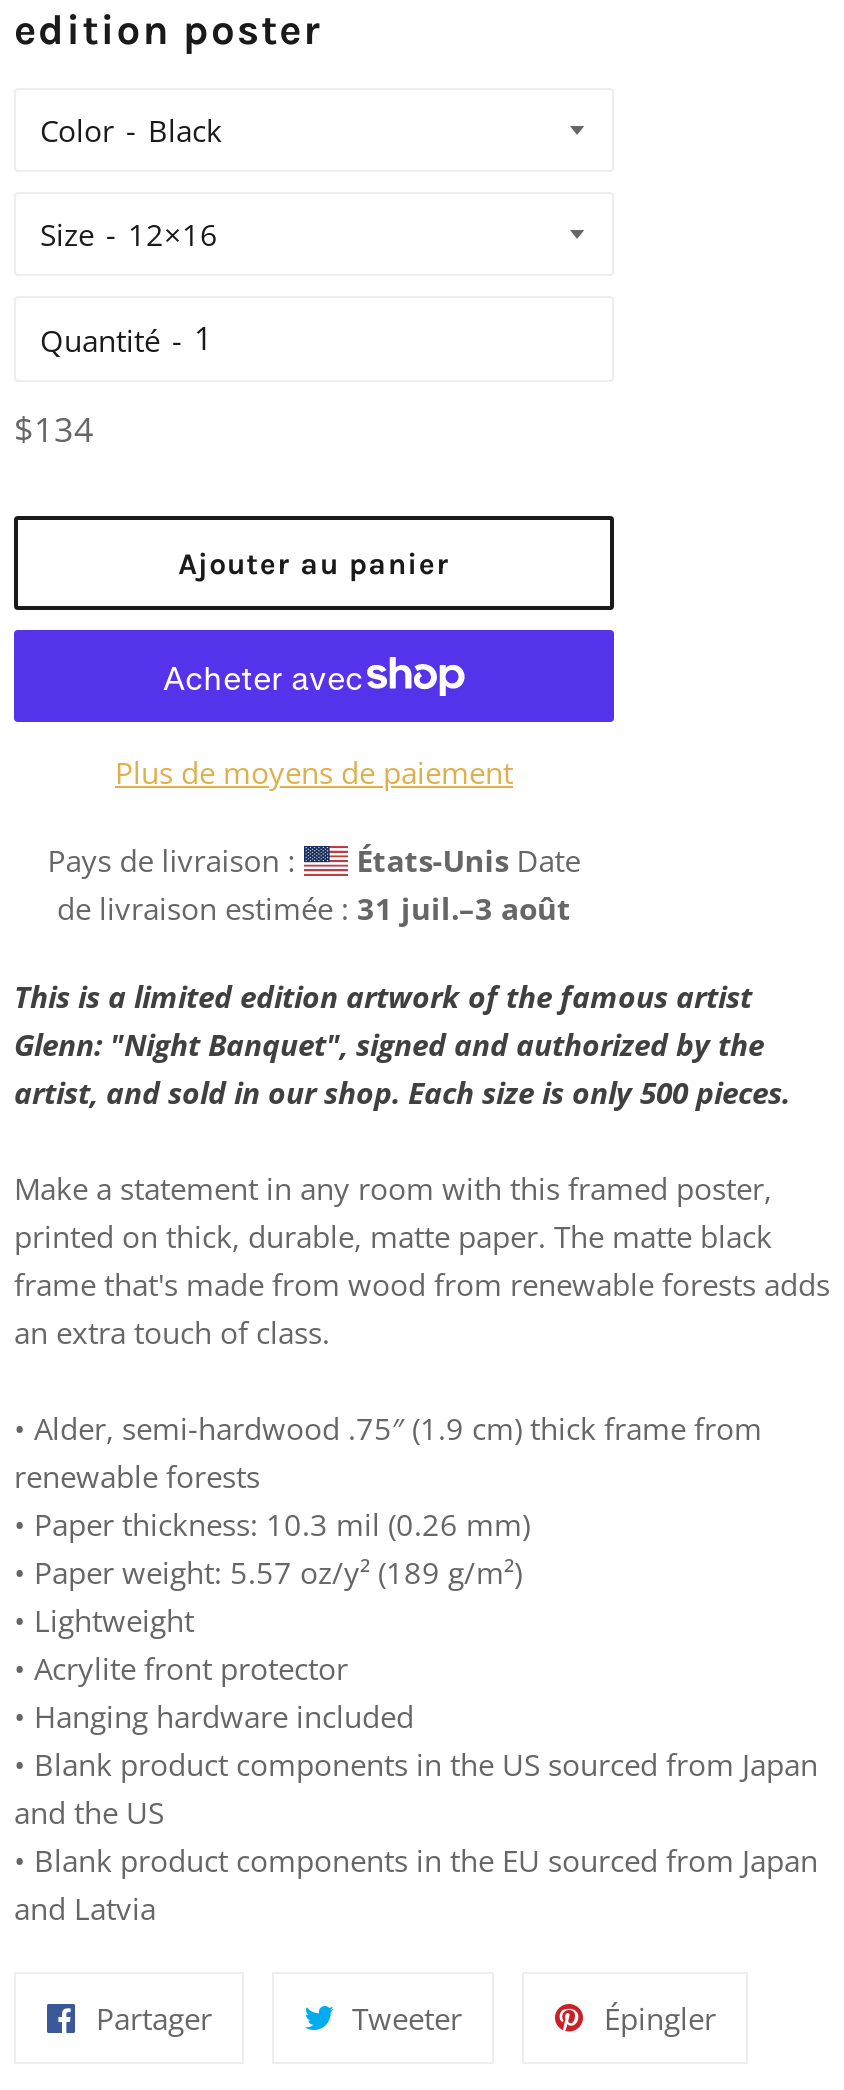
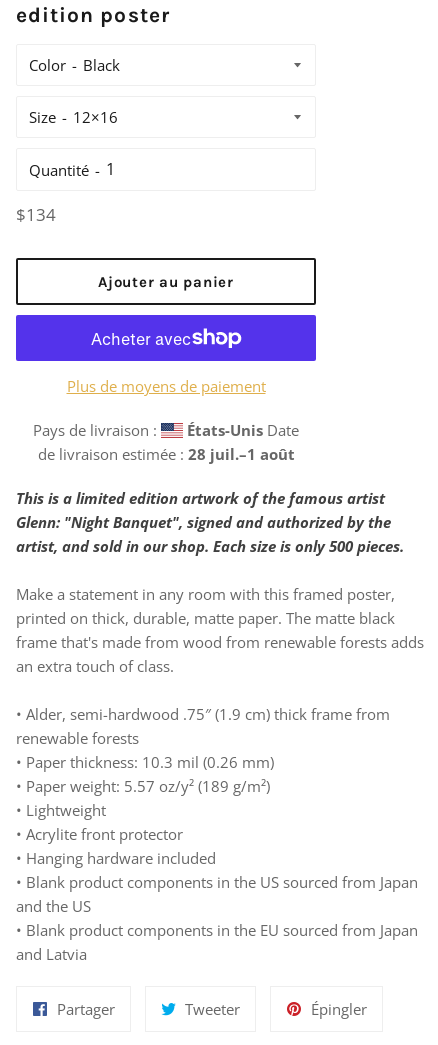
- de livraison estimée : 31 juil.–3 août
+ de livraison estimée : 28 juil.–1 août
